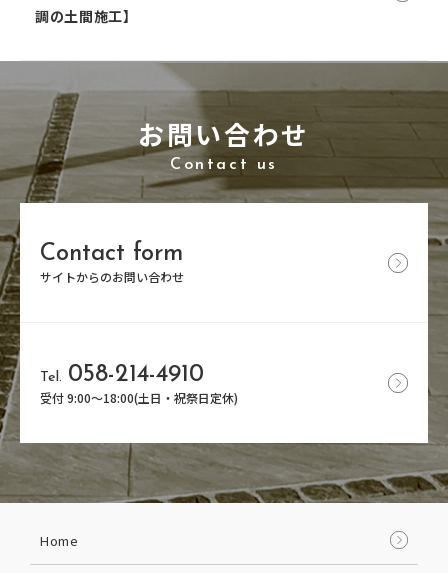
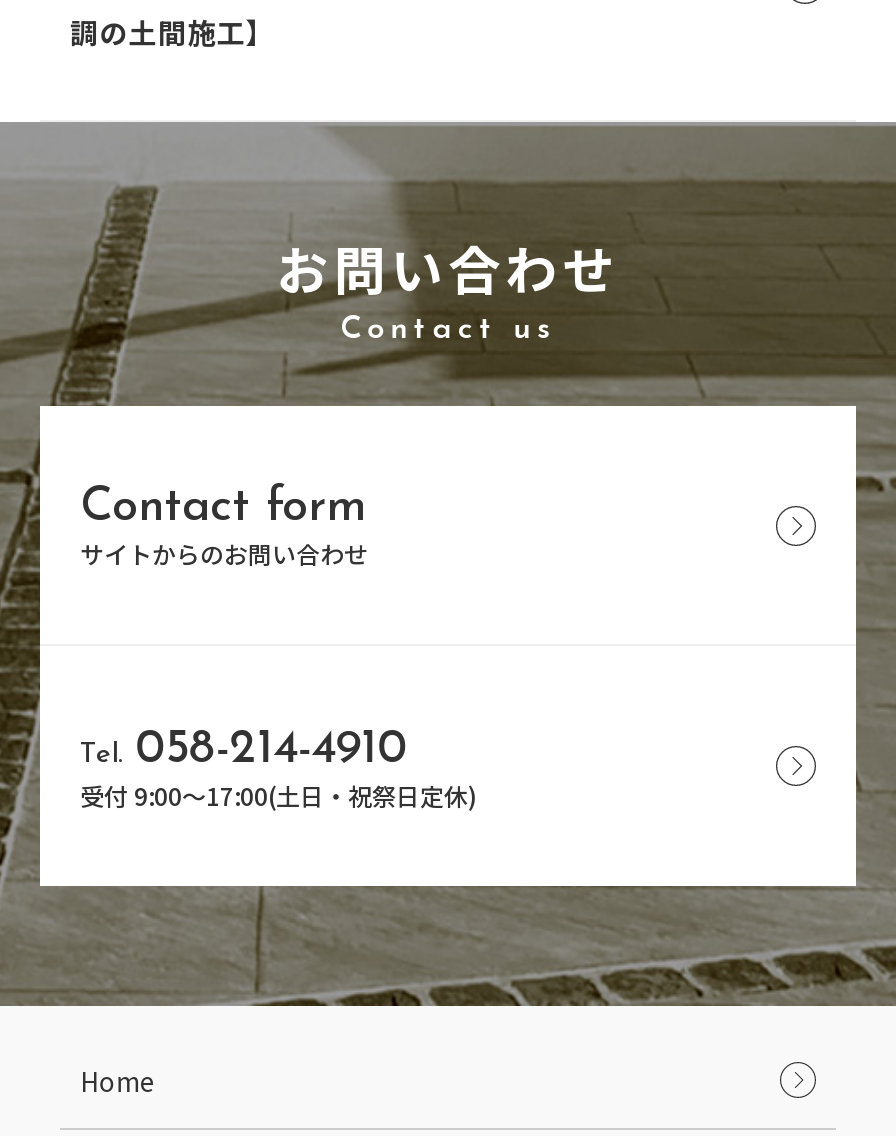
- 受付 9:00～18:00(土日・祝祭日定休)
+ 受付 9:00～17:00(土日・祝祭日定休)
